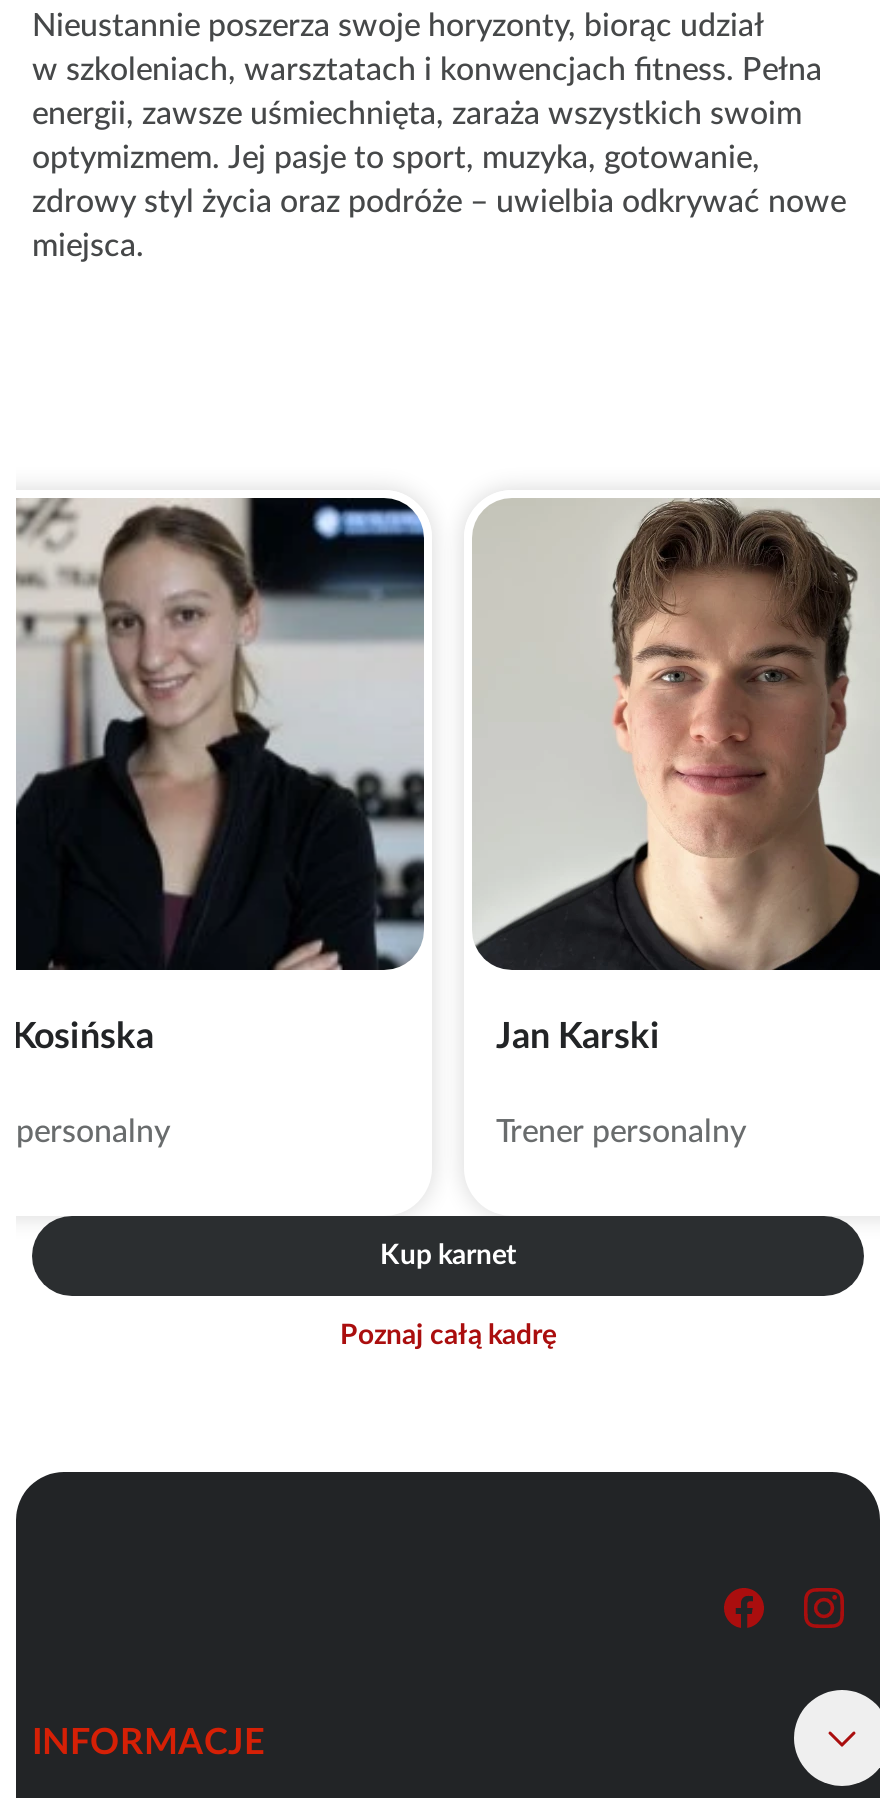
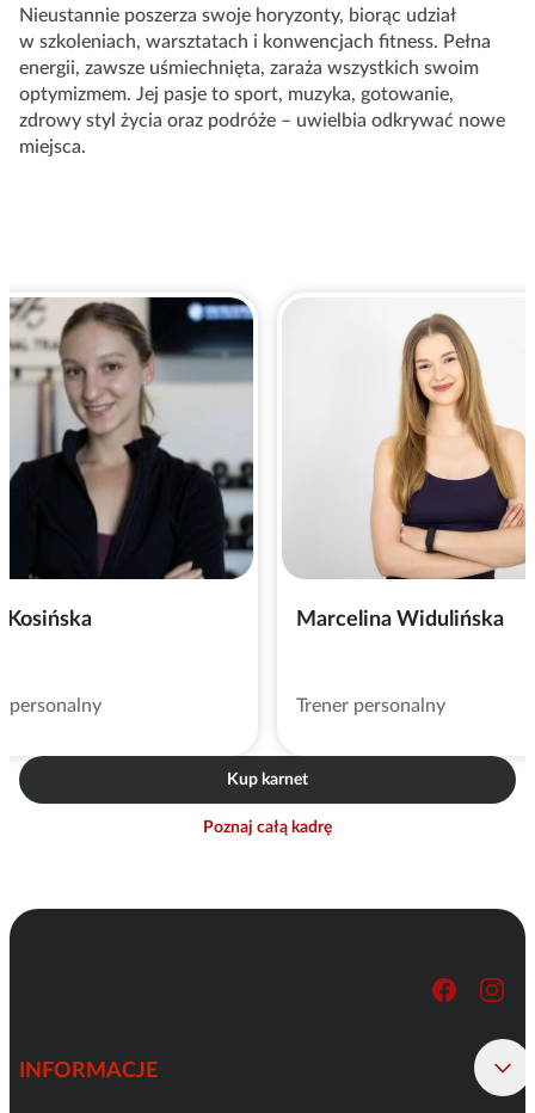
- [image]
- Jan Karski
+ [image]
+ Marcelina Widulińska
